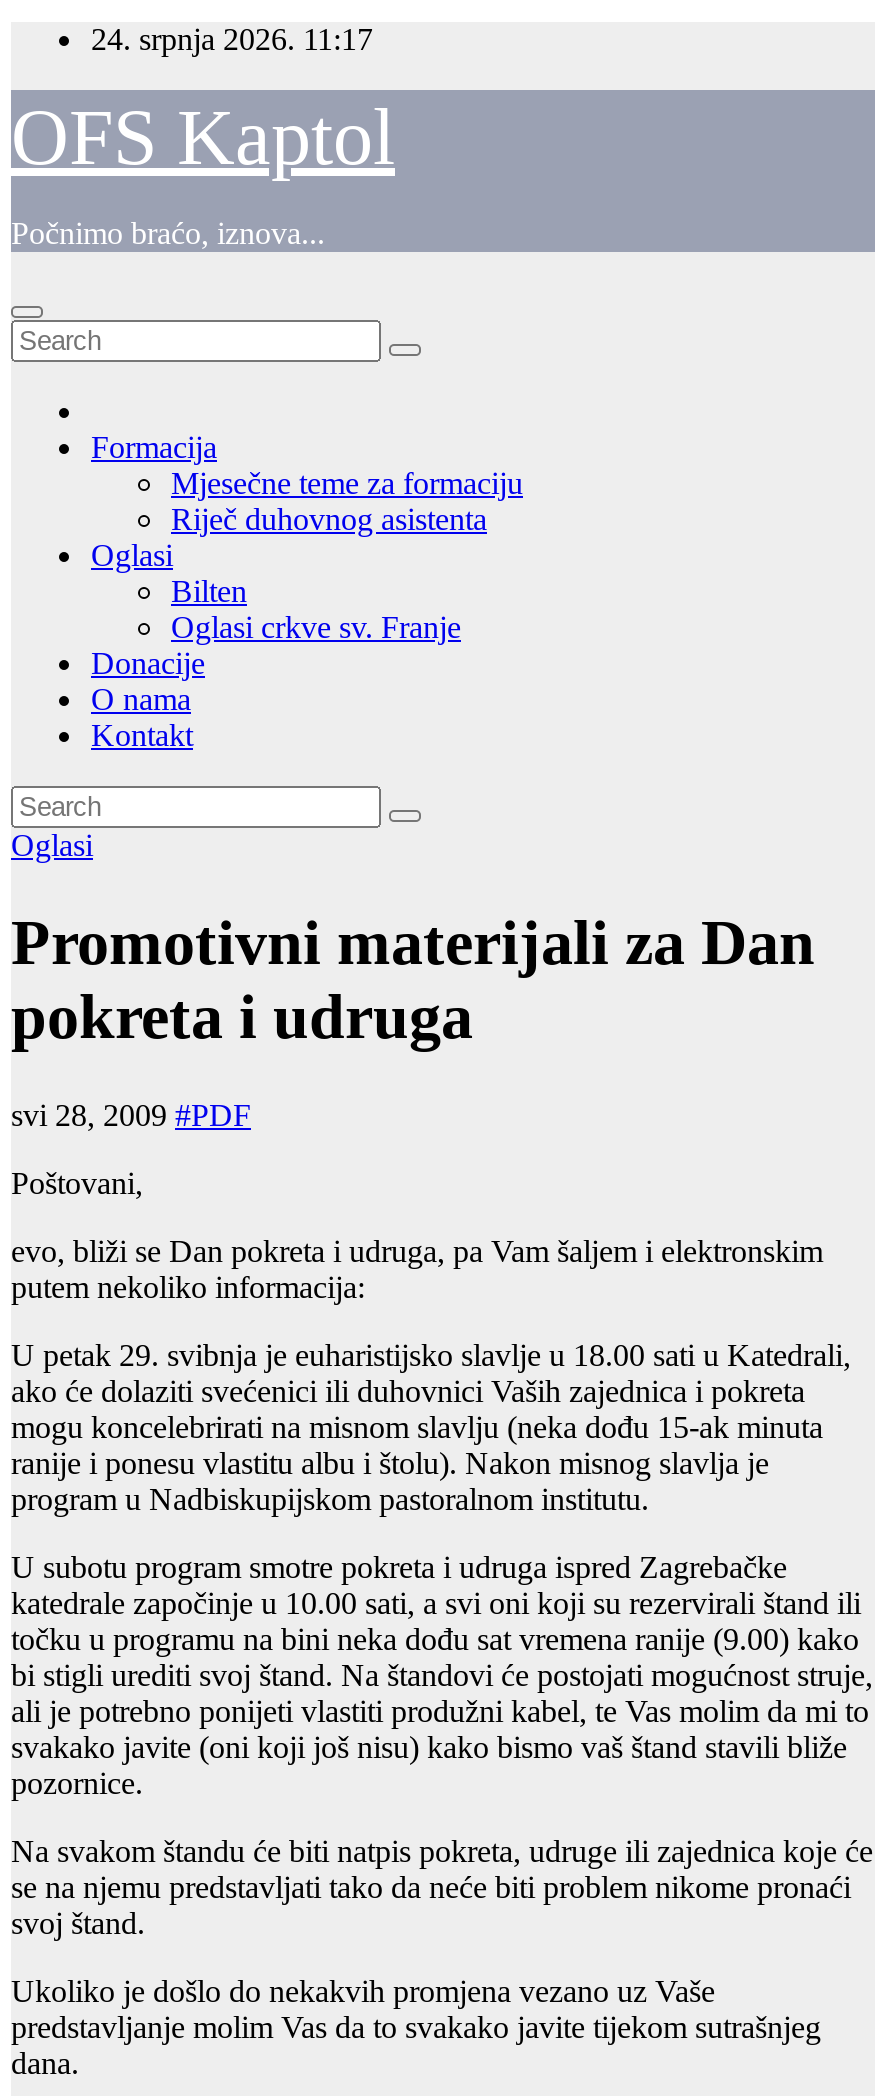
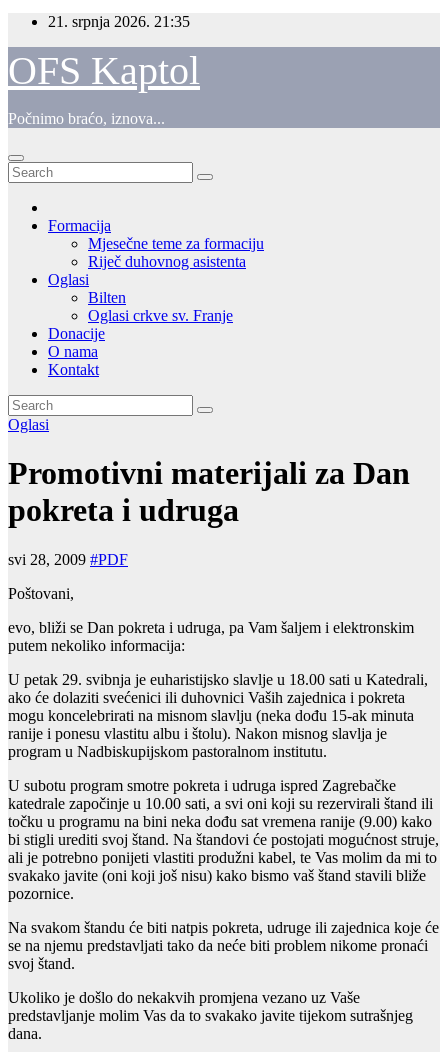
- 24. srpnja 2026. 11:17
+ 21. srpnja 2026. 21:35
